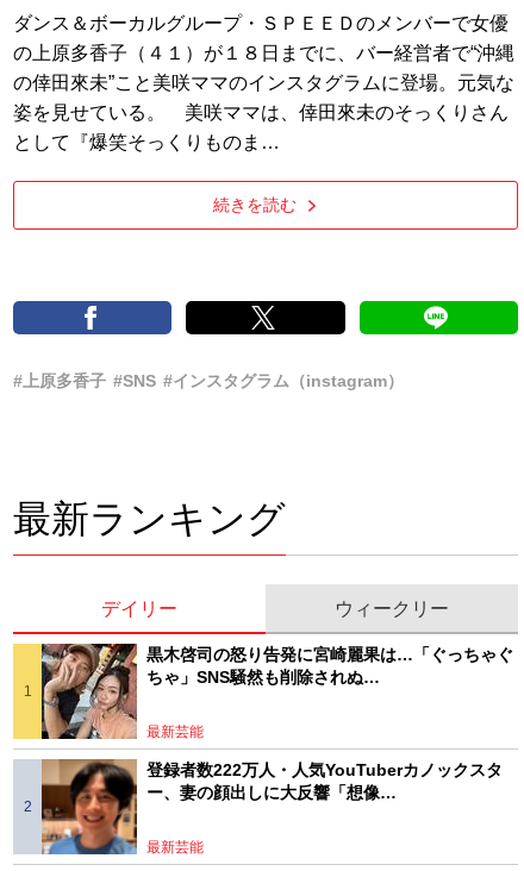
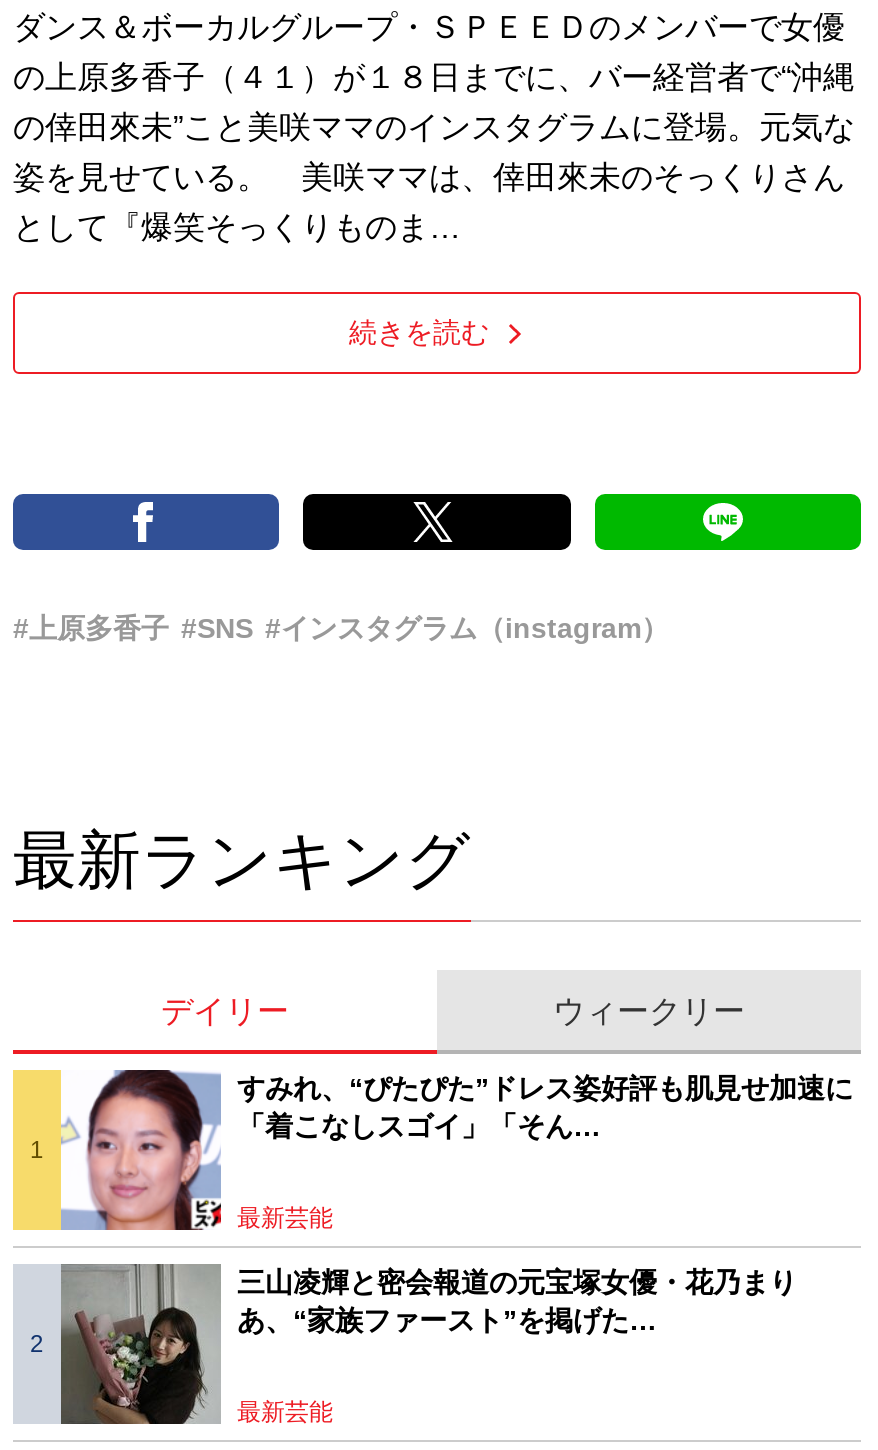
- [image]
- 黒木啓司の怒り告発に宮崎麗果は…「ぐっちゃぐ
- ちゃ」SNS騒然も削除されぬ…
+ [image]
+ すみれ、“ぴたぴた”ドレス姿好評も肌見せ加速に
+ 「着こなしスゴイ」「そん…

- [image]
- 登録者数222万人・人気YouTuberカノックスタ
- ー、妻の顔出しに大反響「想像…
+ [image]
+ 三山凌輝と密会報道の元宝塚女優・花乃まり
+ あ、“家族ファースト”を掲げた…
